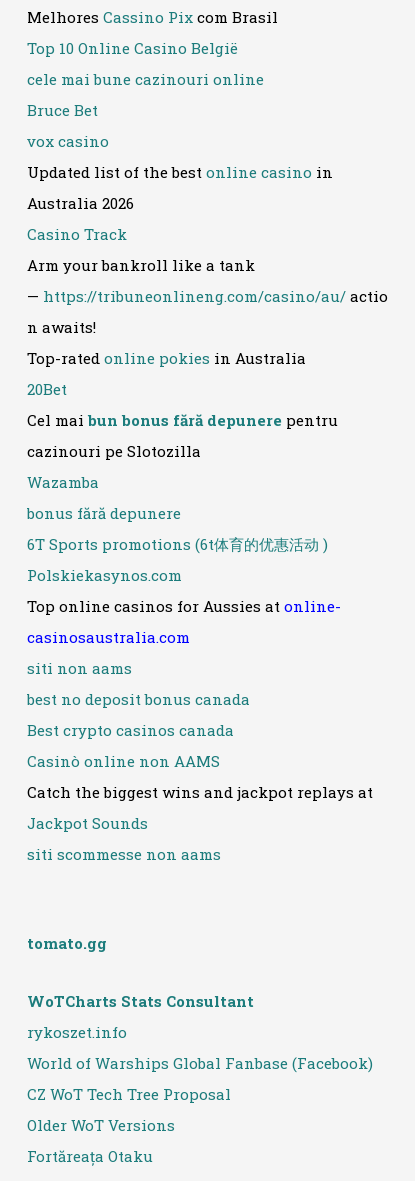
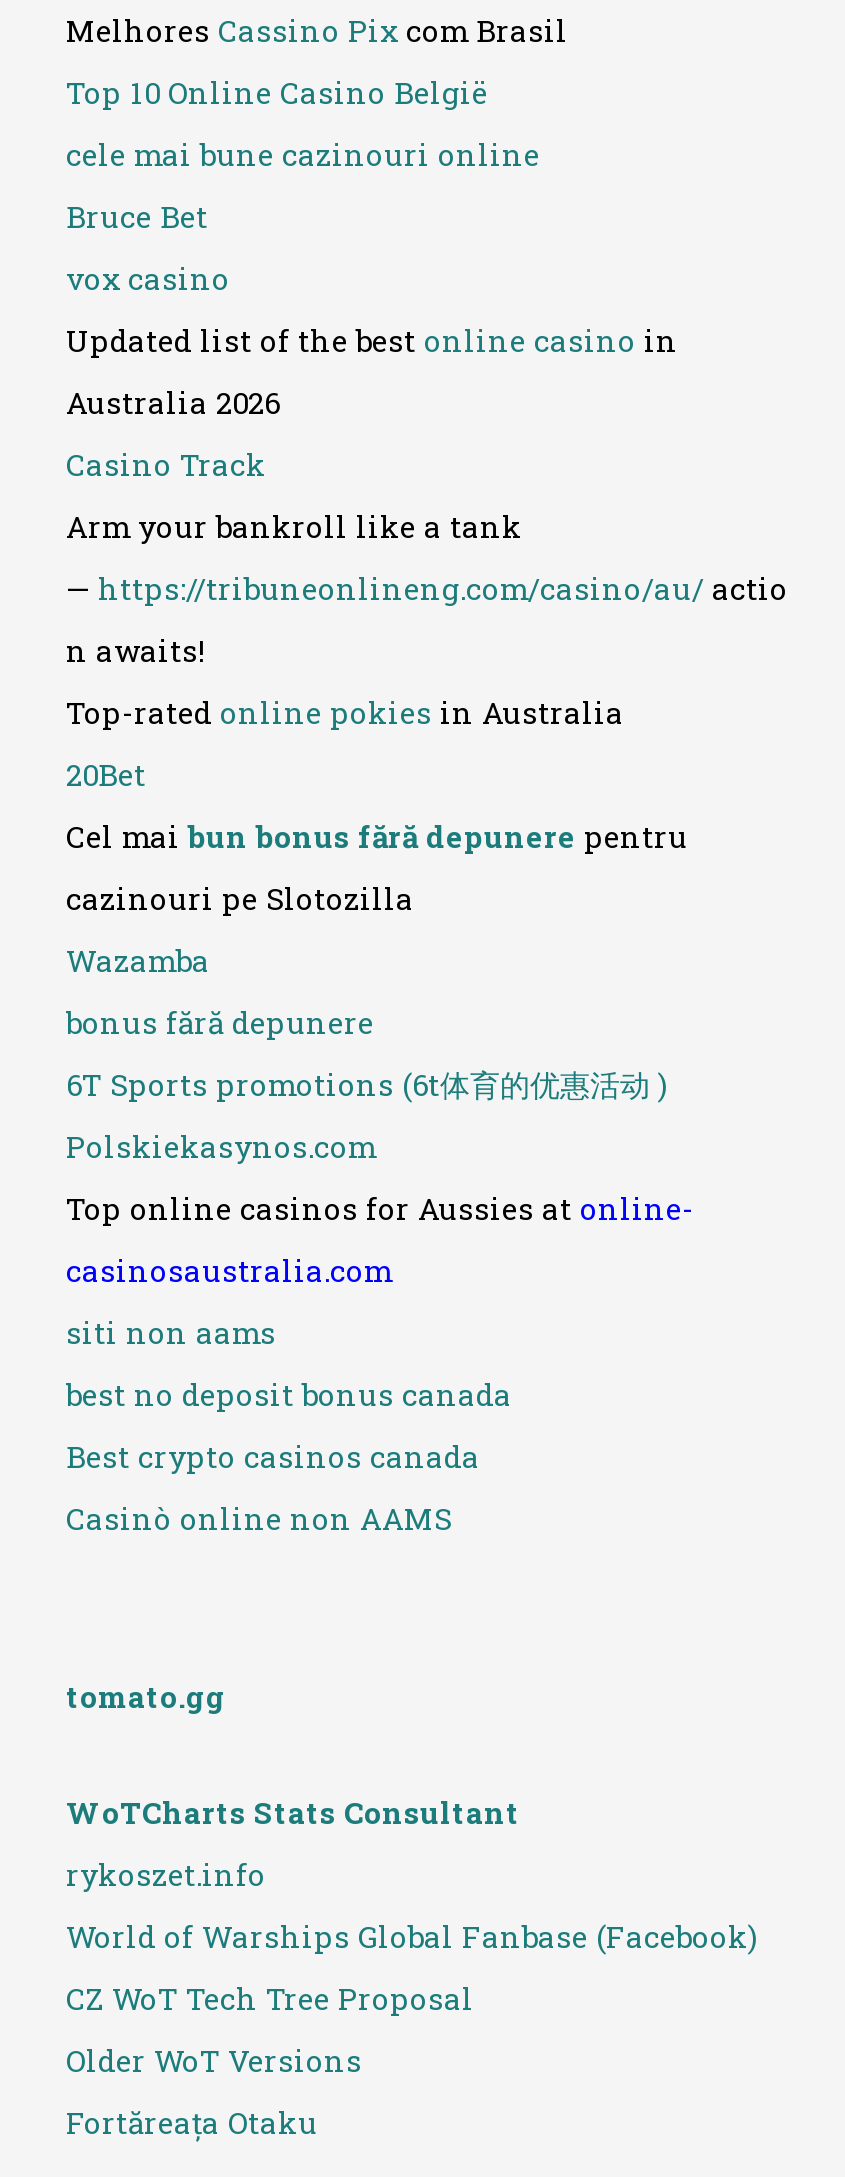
- Catch the biggest wins and jackpot replays at
- Jackpot Sounds
- siti scommesse non aams
